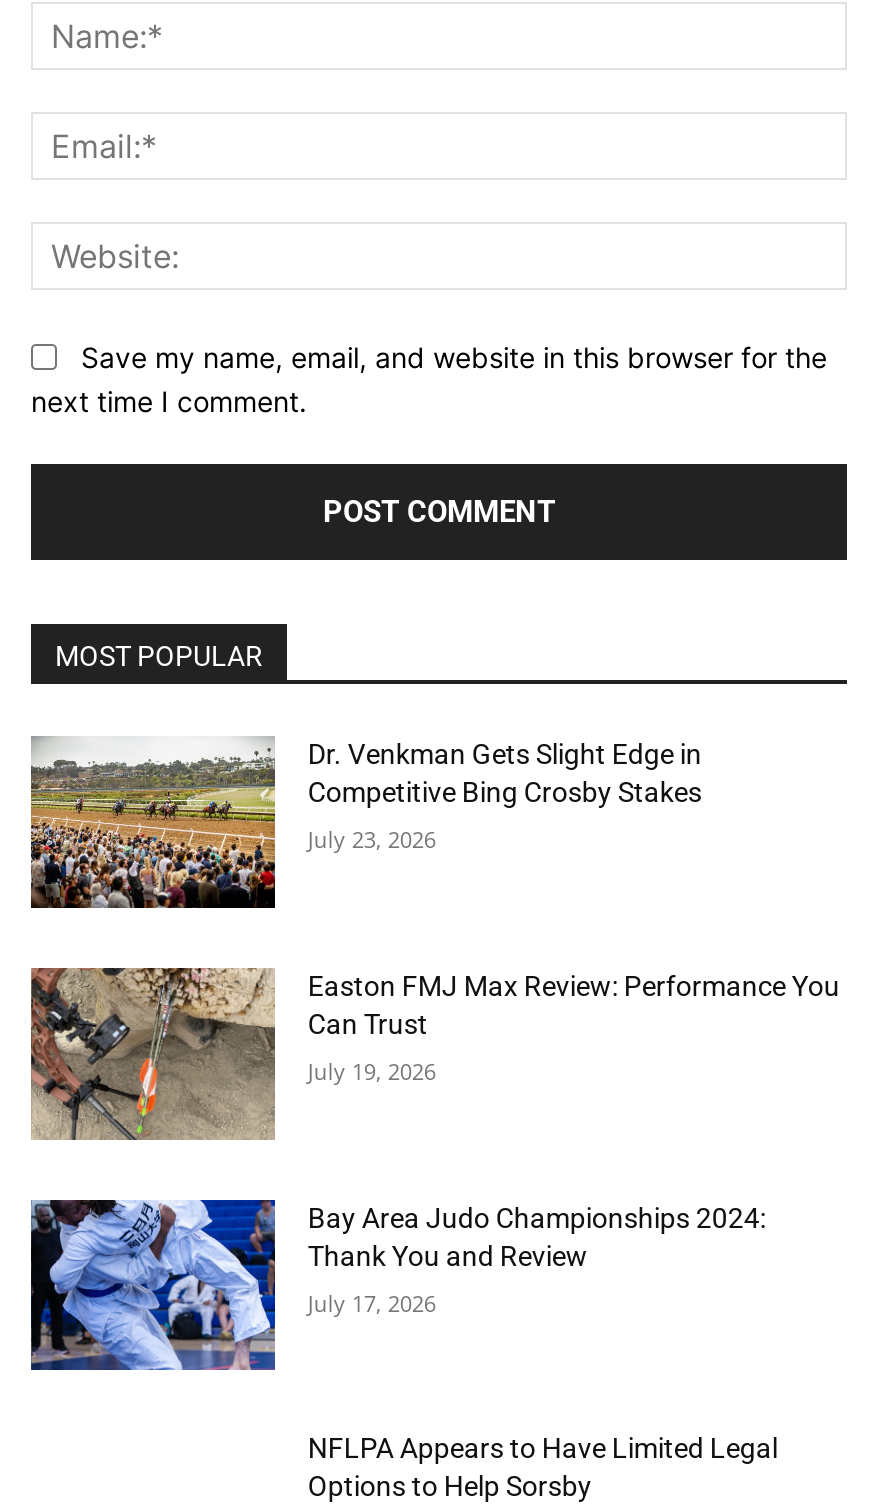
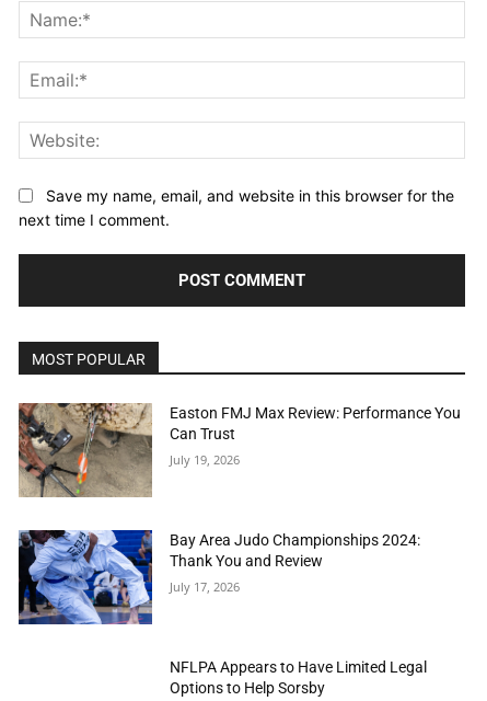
- [image]
- Dr. Venkman Gets Slight Edge in
- Competitive Bing Crosby Stakes
- July 23, 2026
